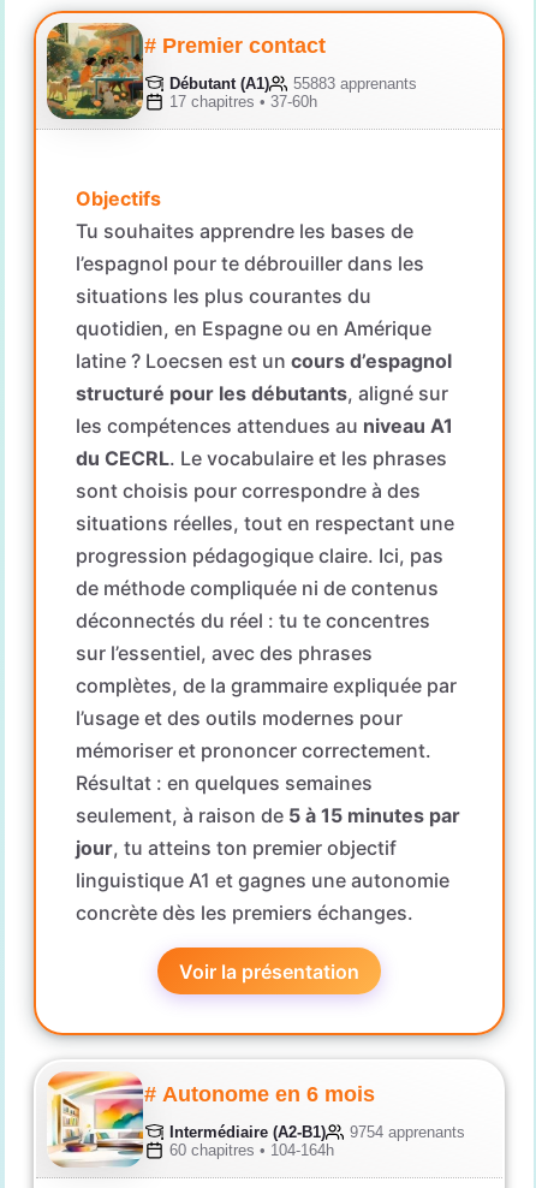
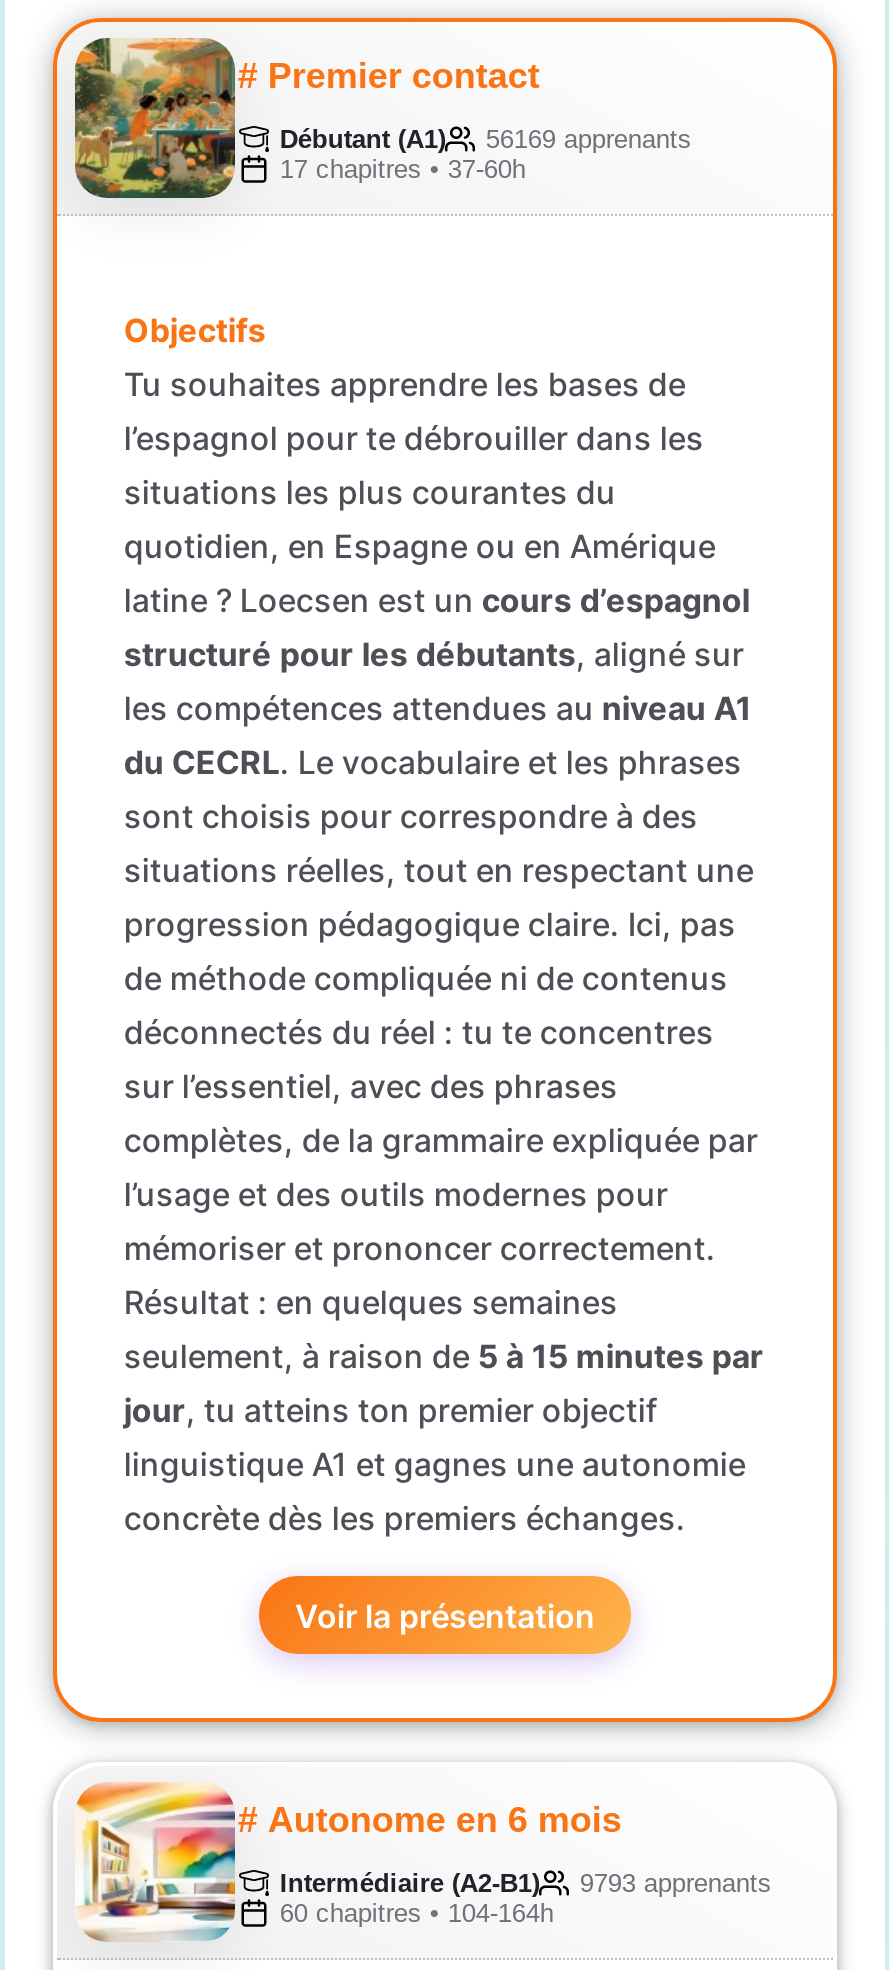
- 55883 apprenants
+ 56169 apprenants

- Intermédiaire (A2-B1) 9754 apprenants
+ Intermédiaire (A2-B1) 9793 apprenants
